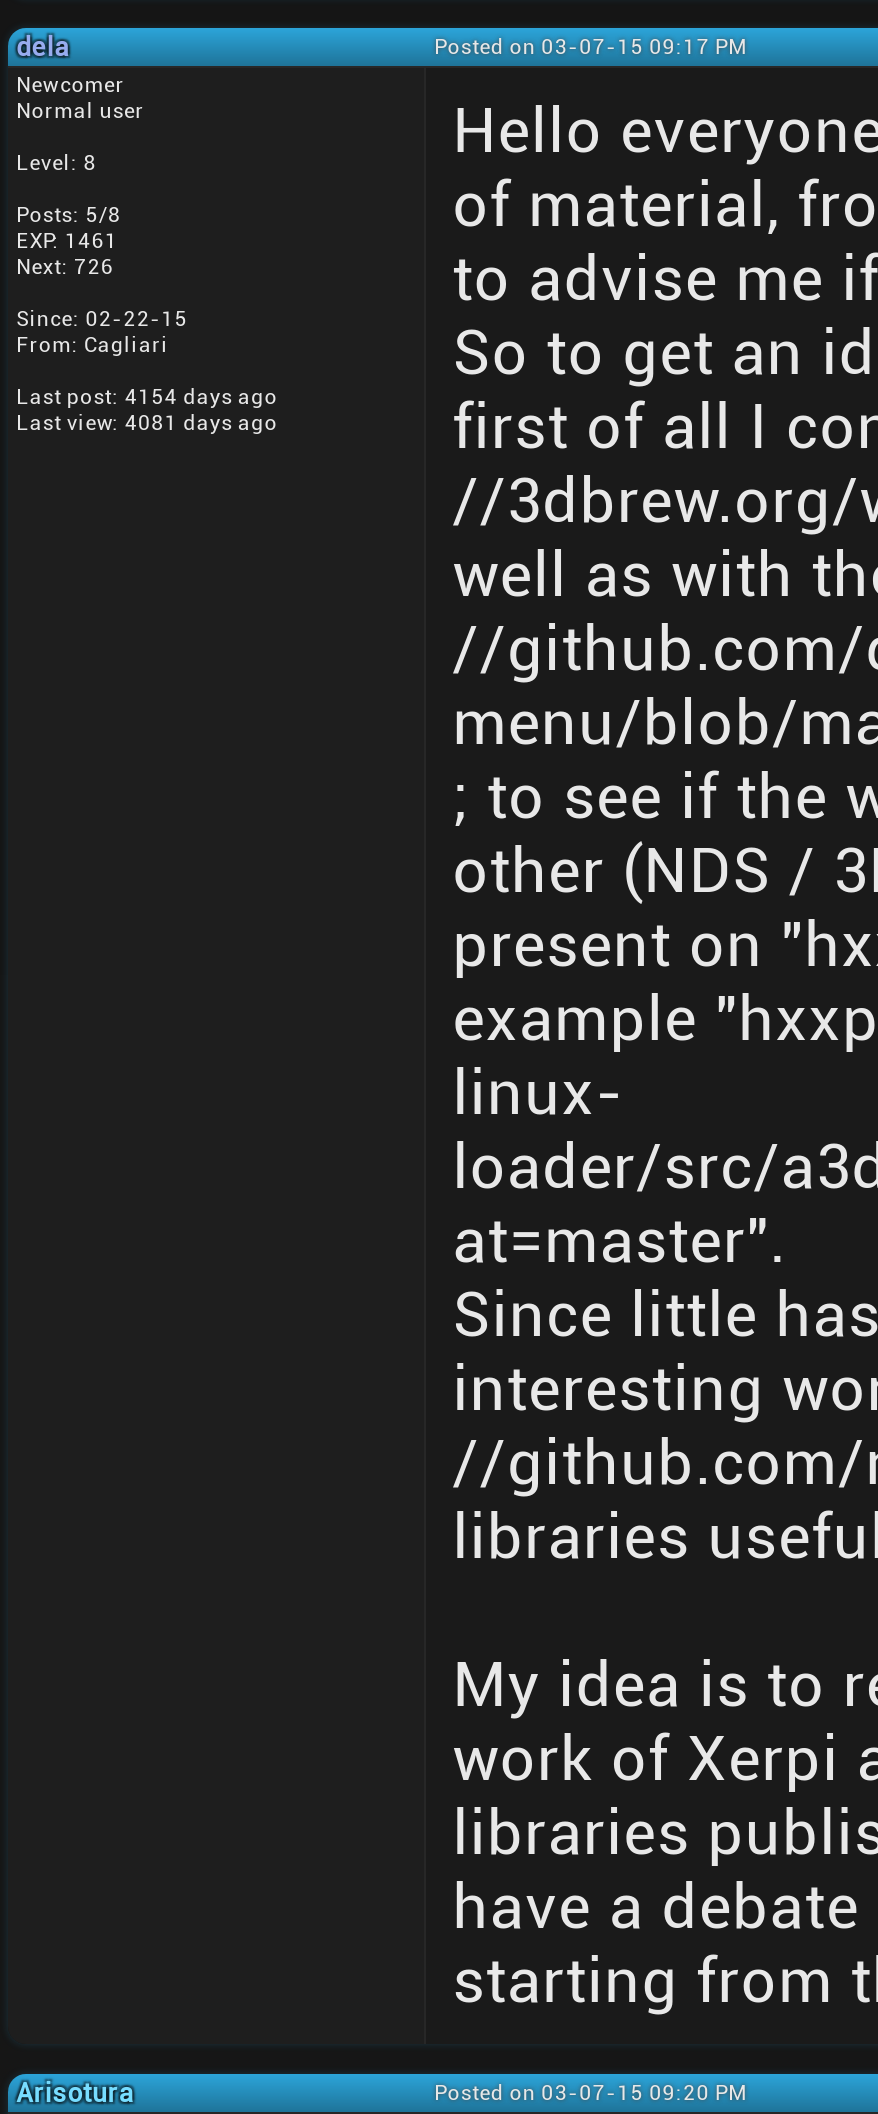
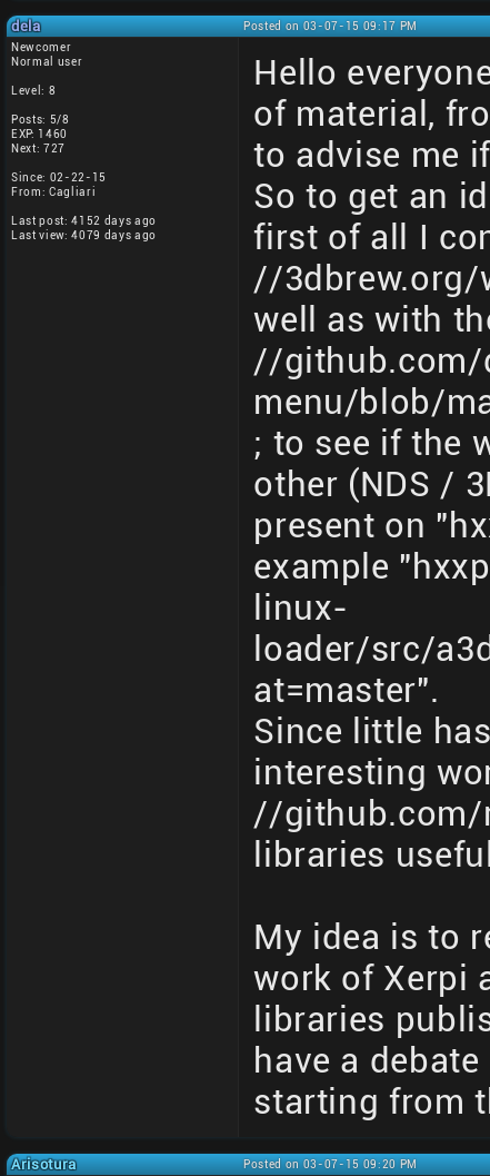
- EXP: 1461
+ EXP: 1460

- Next: 726
+ Next: 727

- Last post: 4154 days ago
+ Last post: 4152 days ago

- Last view: 4081 days ago
+ Last view: 4079 days ago
